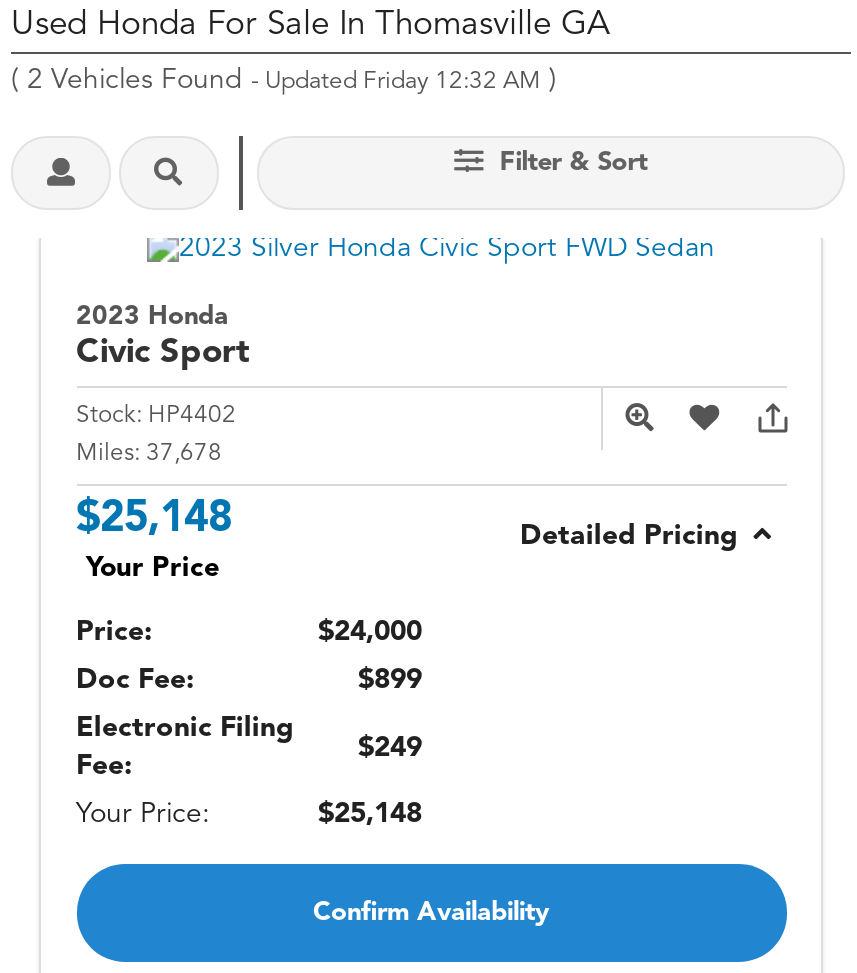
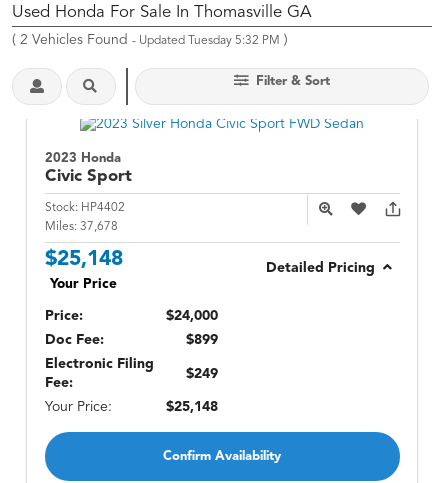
- (2 Vehicles Found - Updated Friday 12:32 AM)
+ (2 Vehicles Found - Updated Tuesday 5:32 PM)
